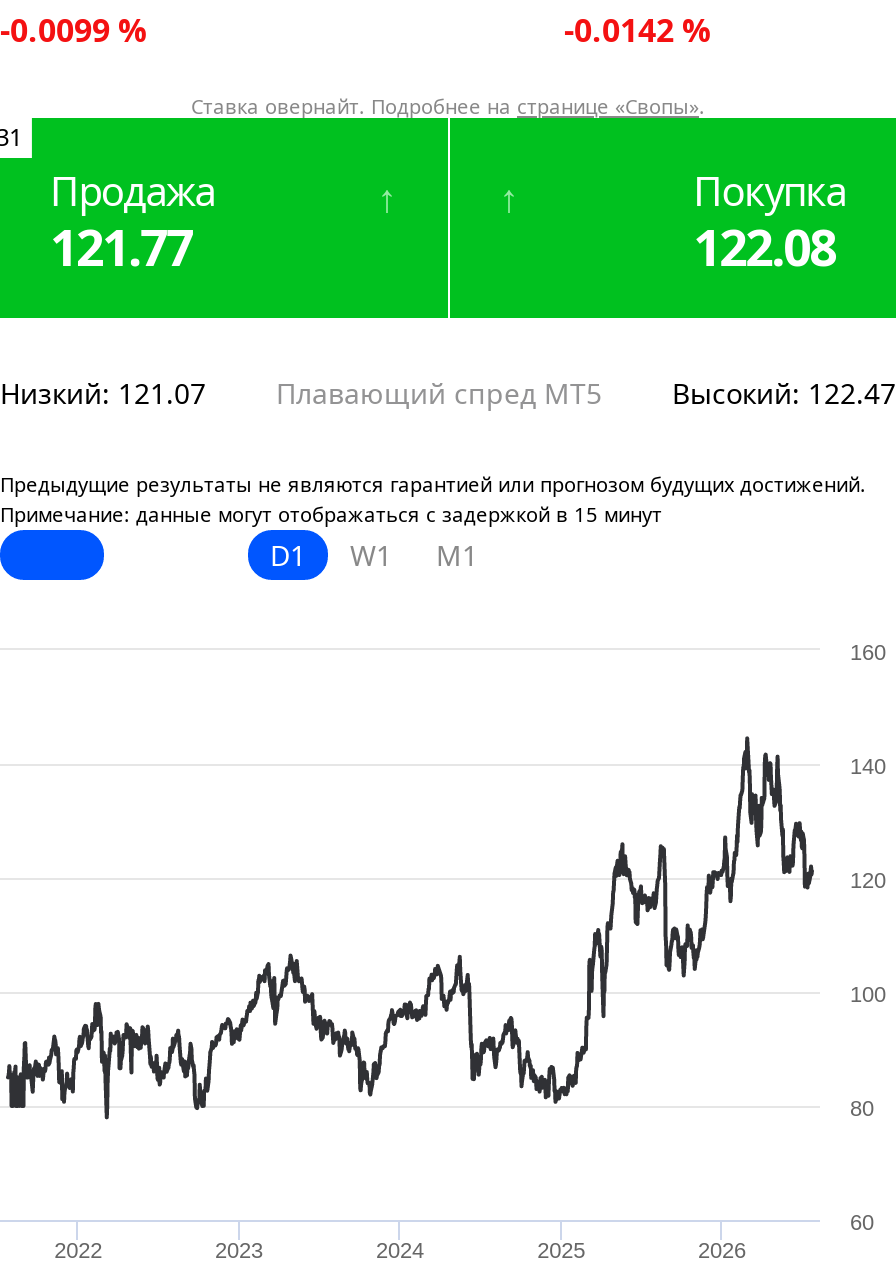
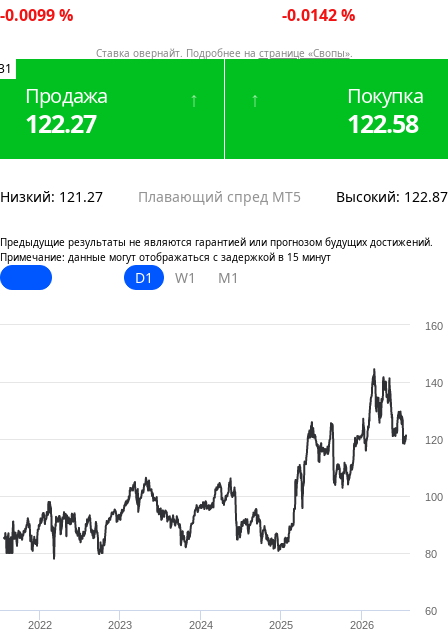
- 121.77
+ 122.27

- 122.08
+ 122.58

- Низкий: 121.07
+ Низкий: 121.27

- Высокий: 122.47
+ Высокий: 122.87
